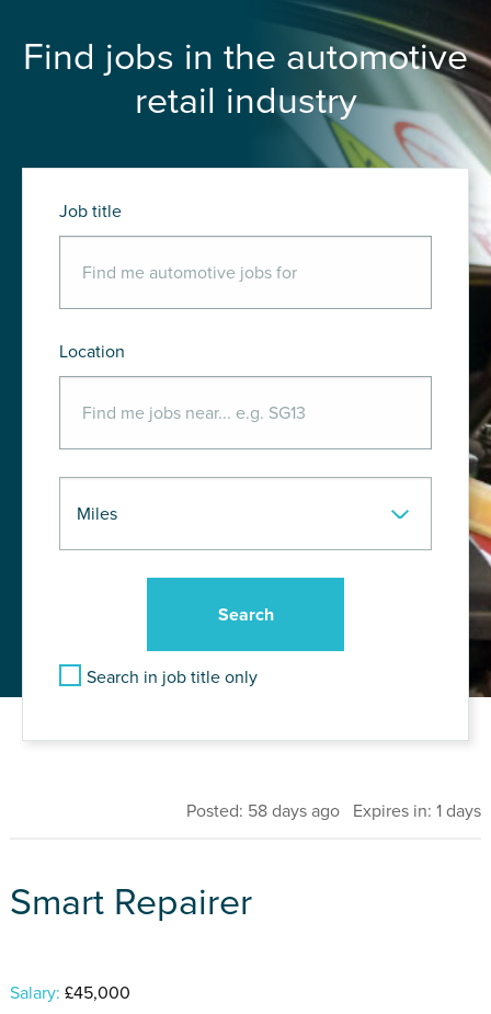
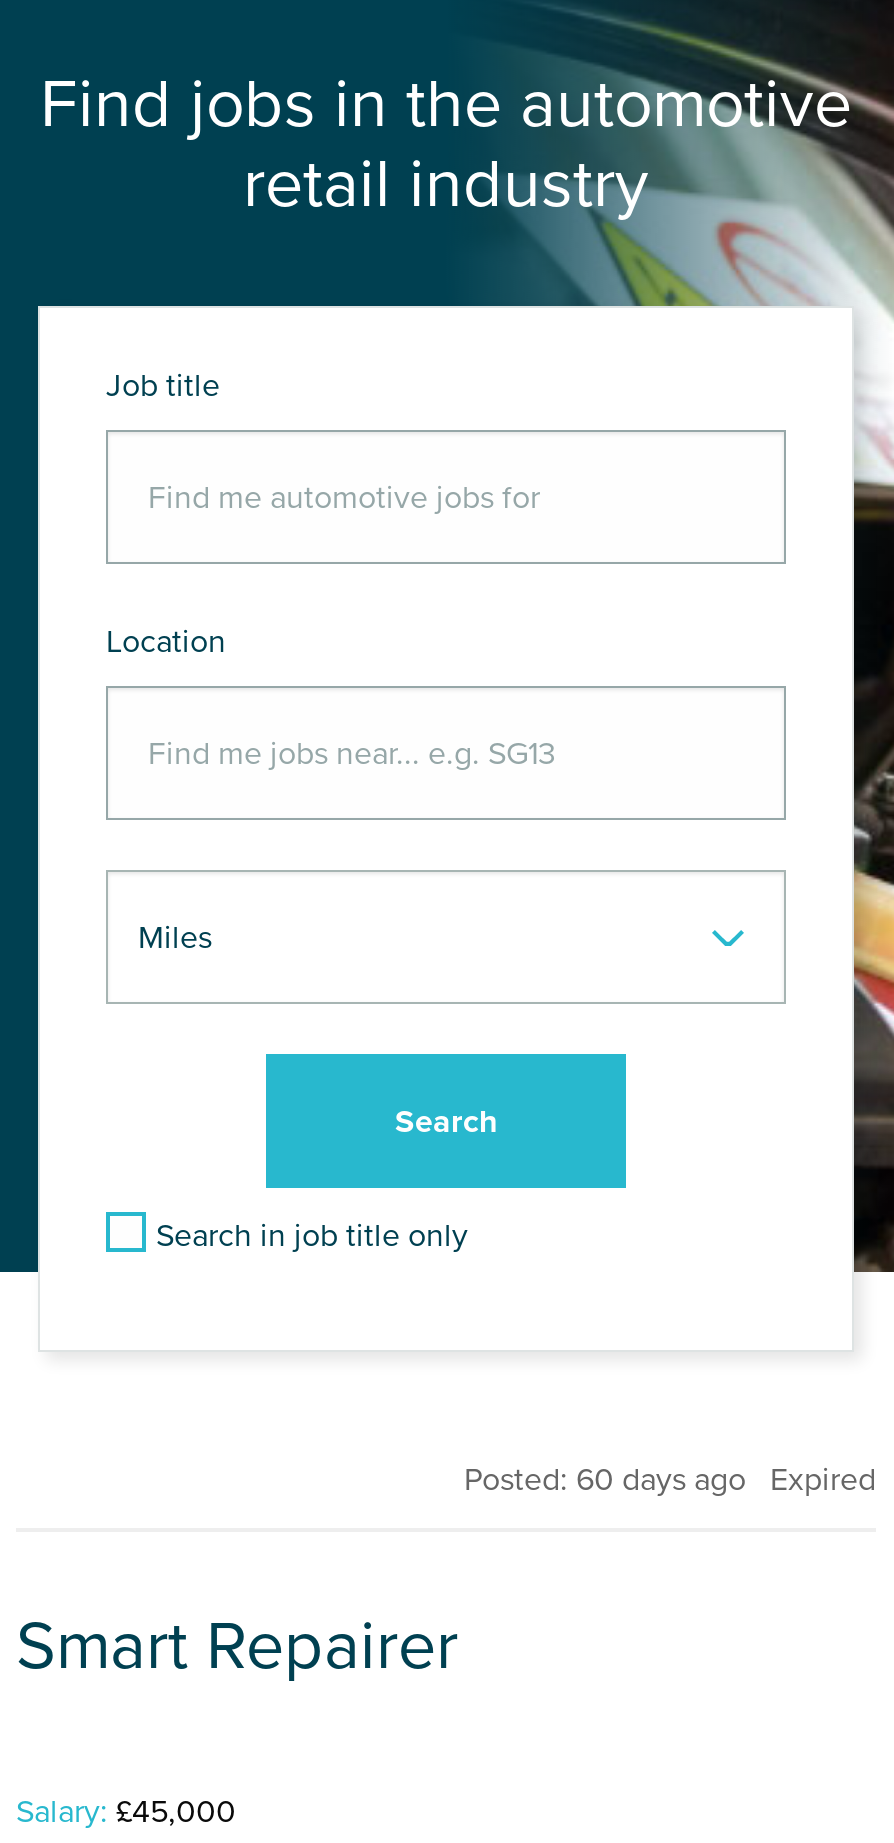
- Posted: 58 days ago Expires in: 1 days
+ Posted: 60 days ago Expired
